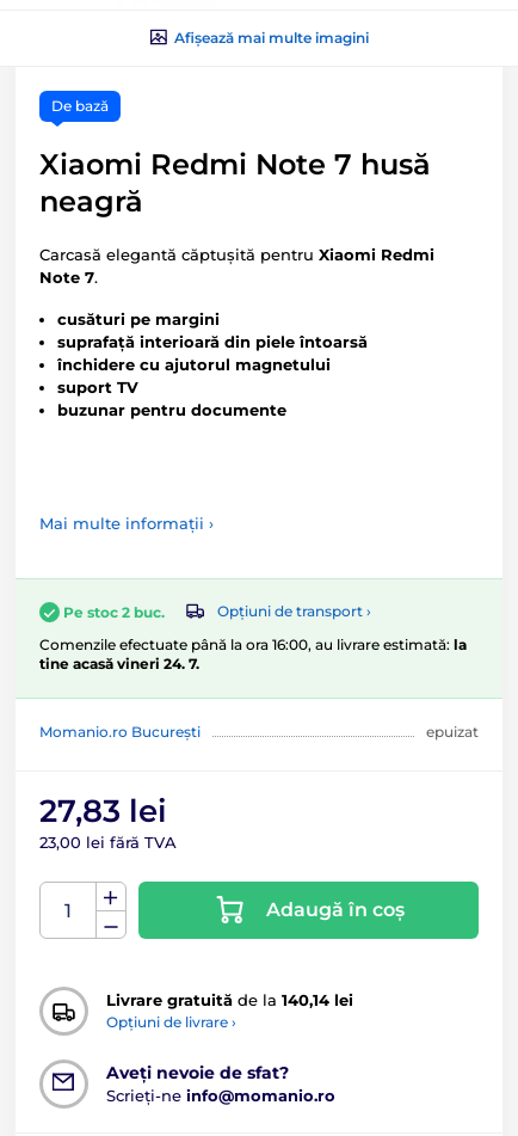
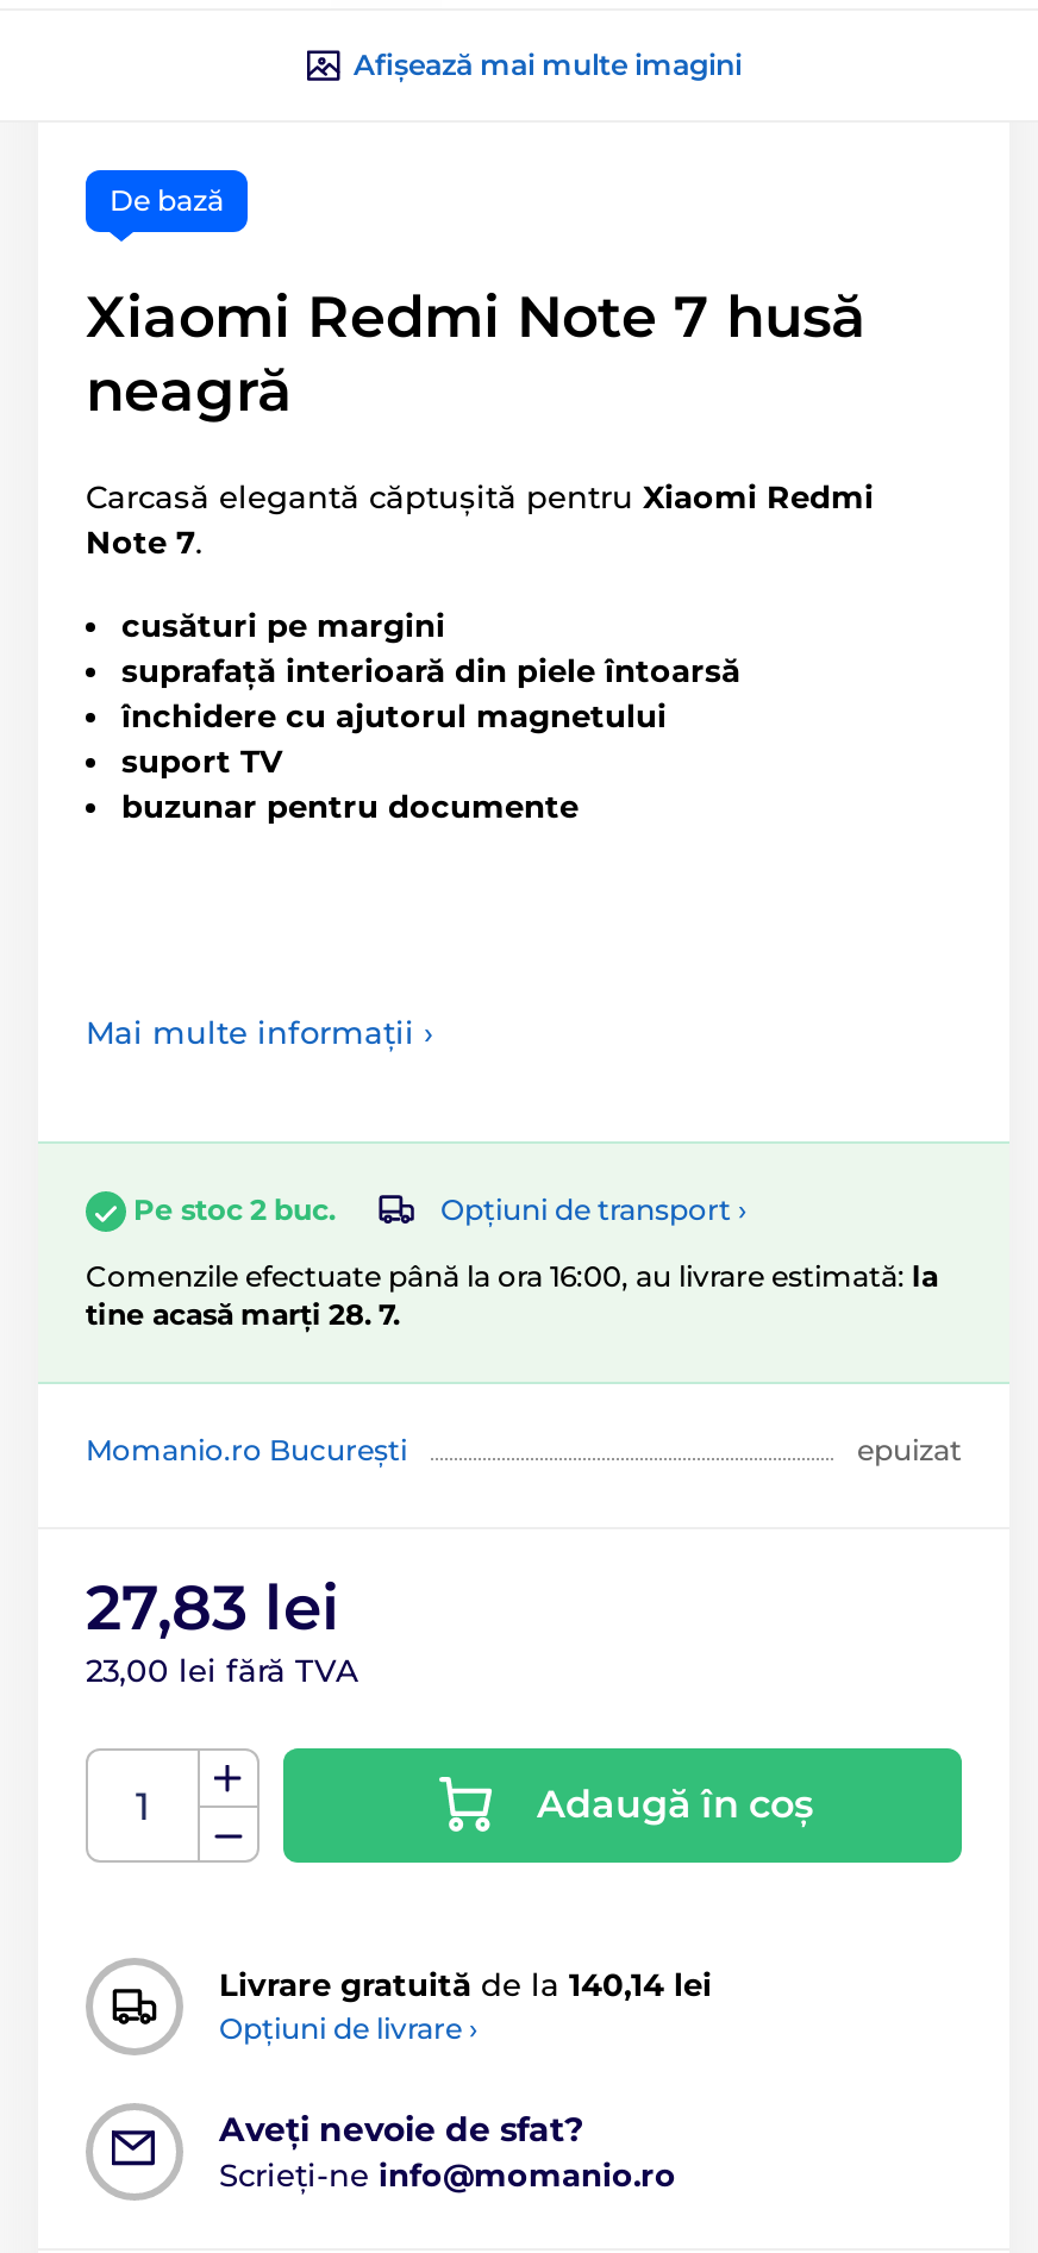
- tine acasă vineri 24. 7.
+ tine acasă marți 28. 7.
